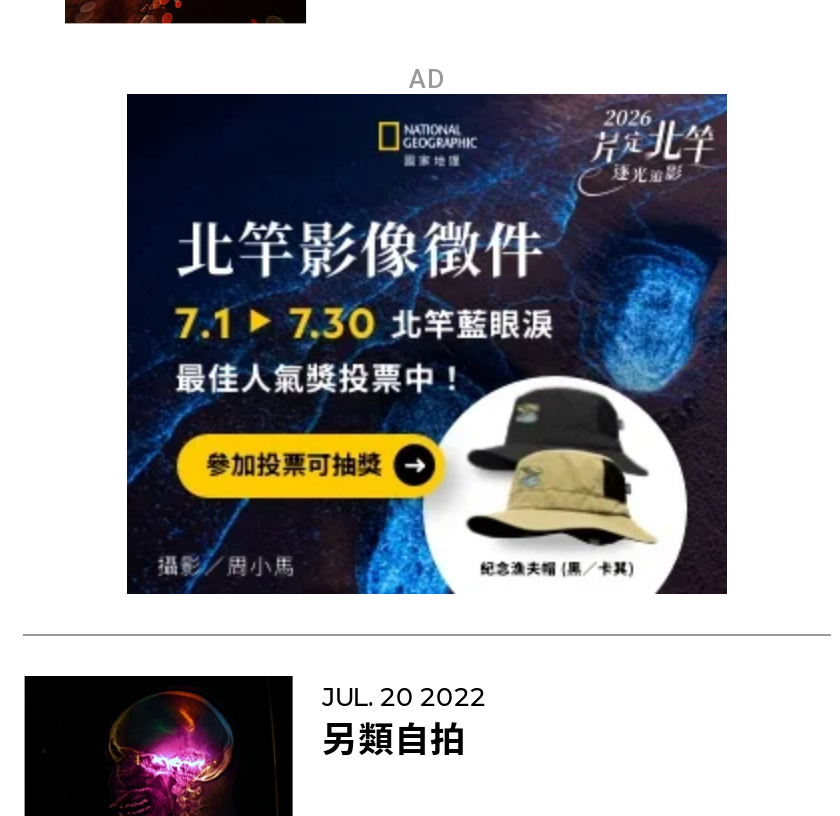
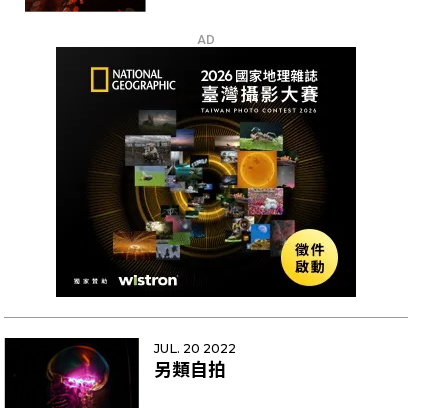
- [image]
+ [image]
